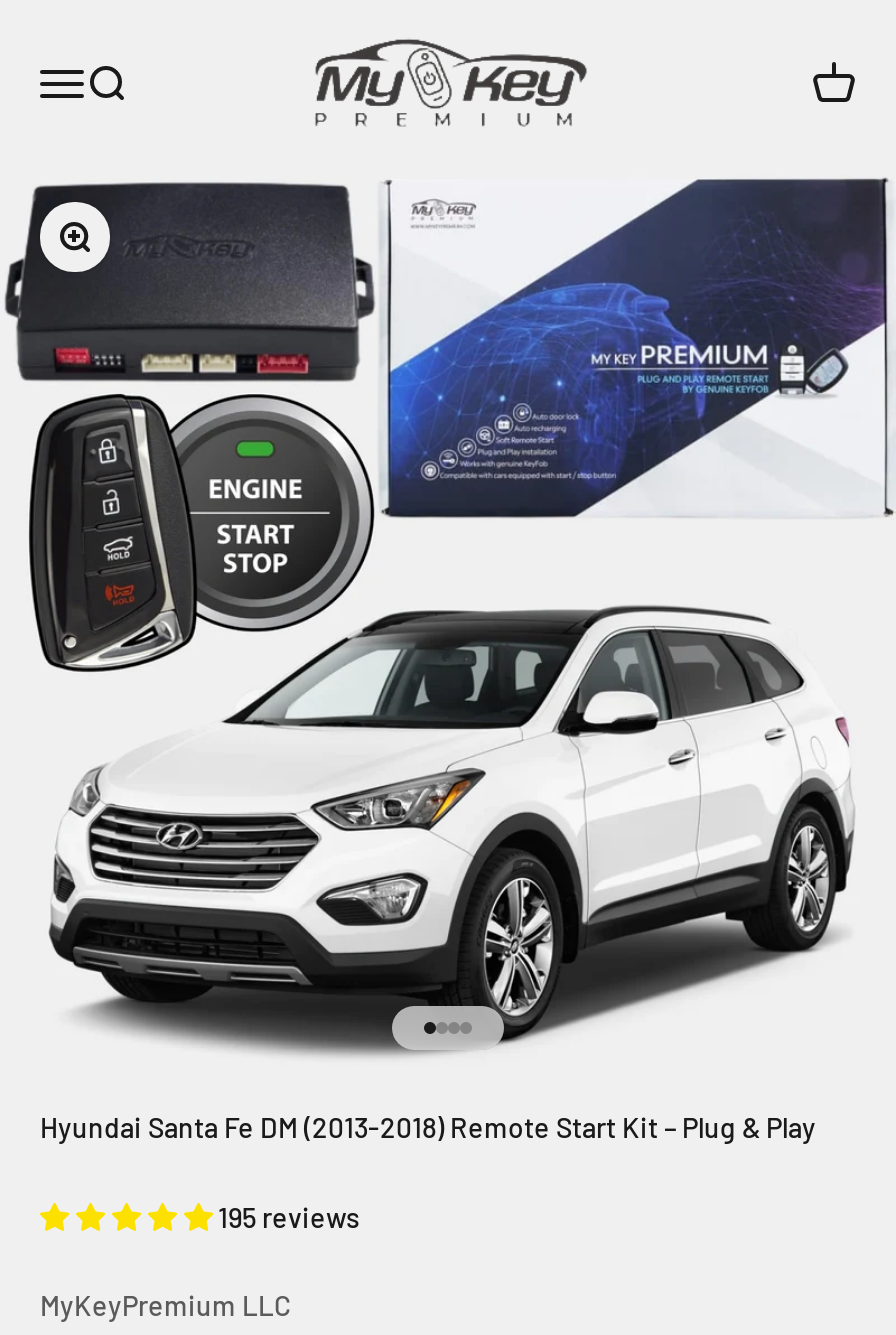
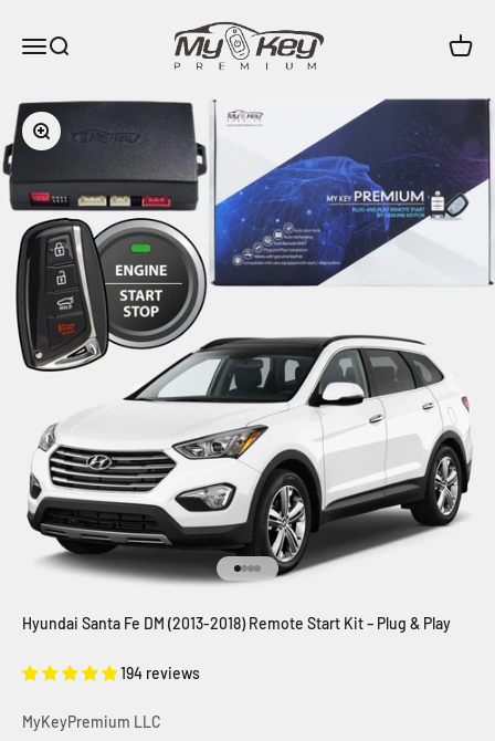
- 195 reviews
+ 194 reviews
